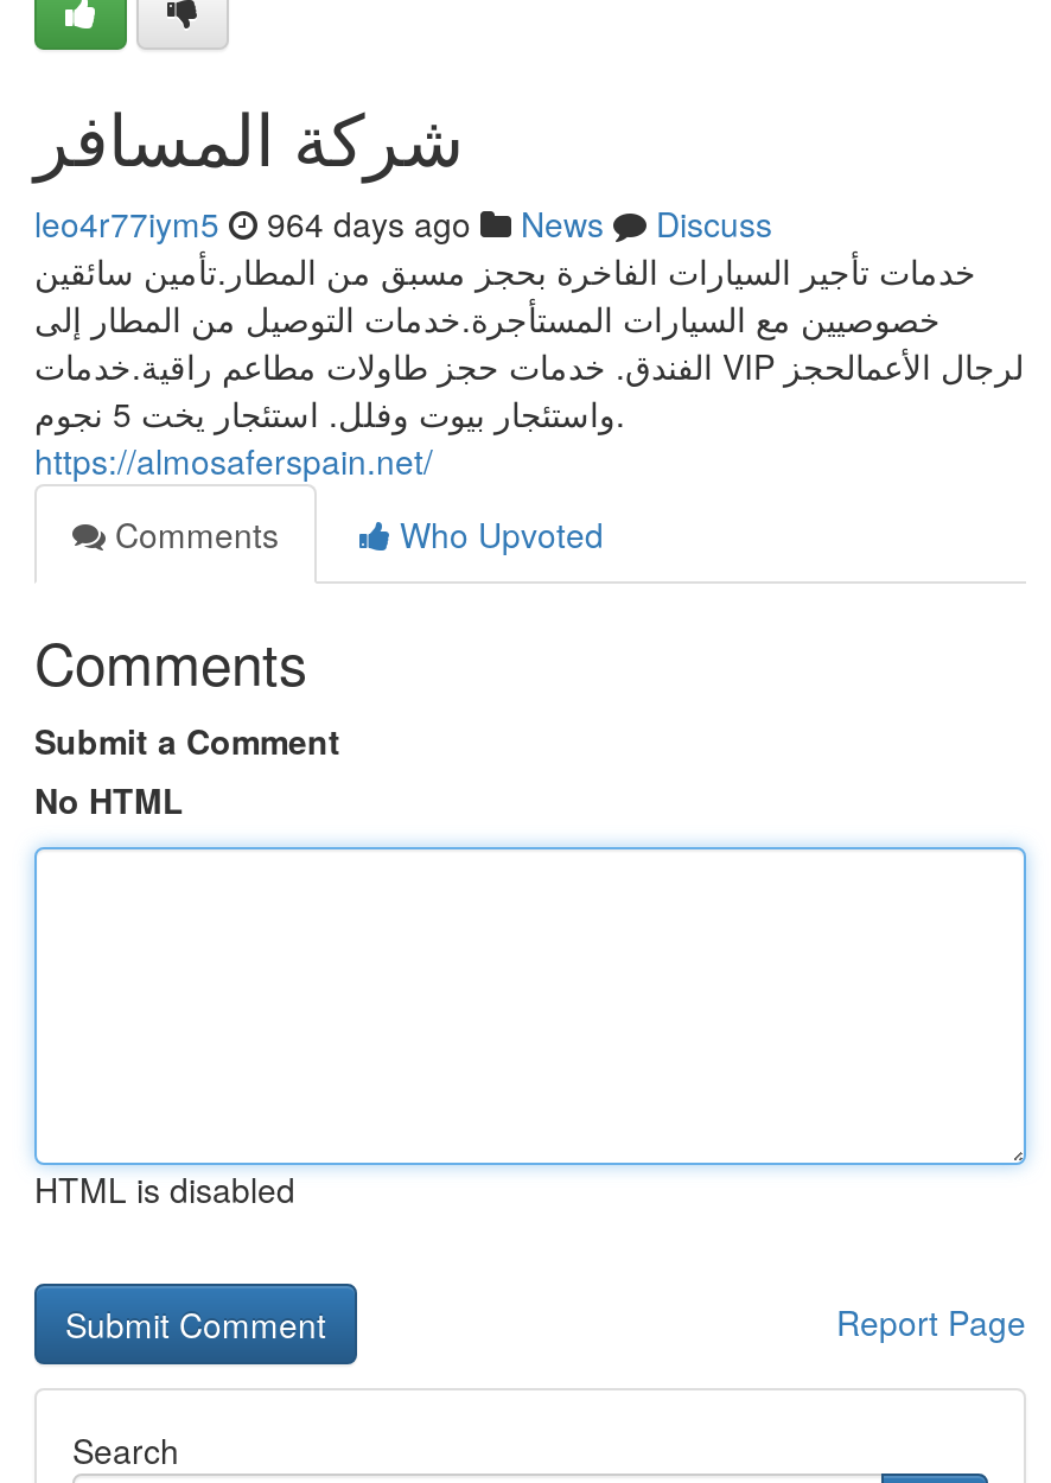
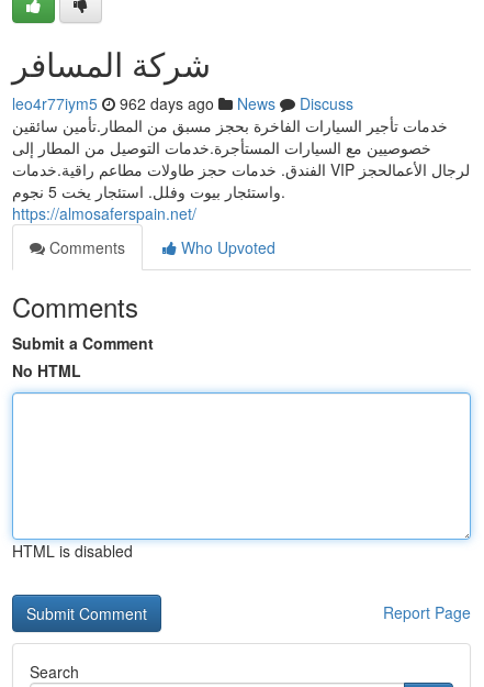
- leo4r77iym5 964 days ago News Discuss
+ leo4r77iym5 962 days ago News Discuss
